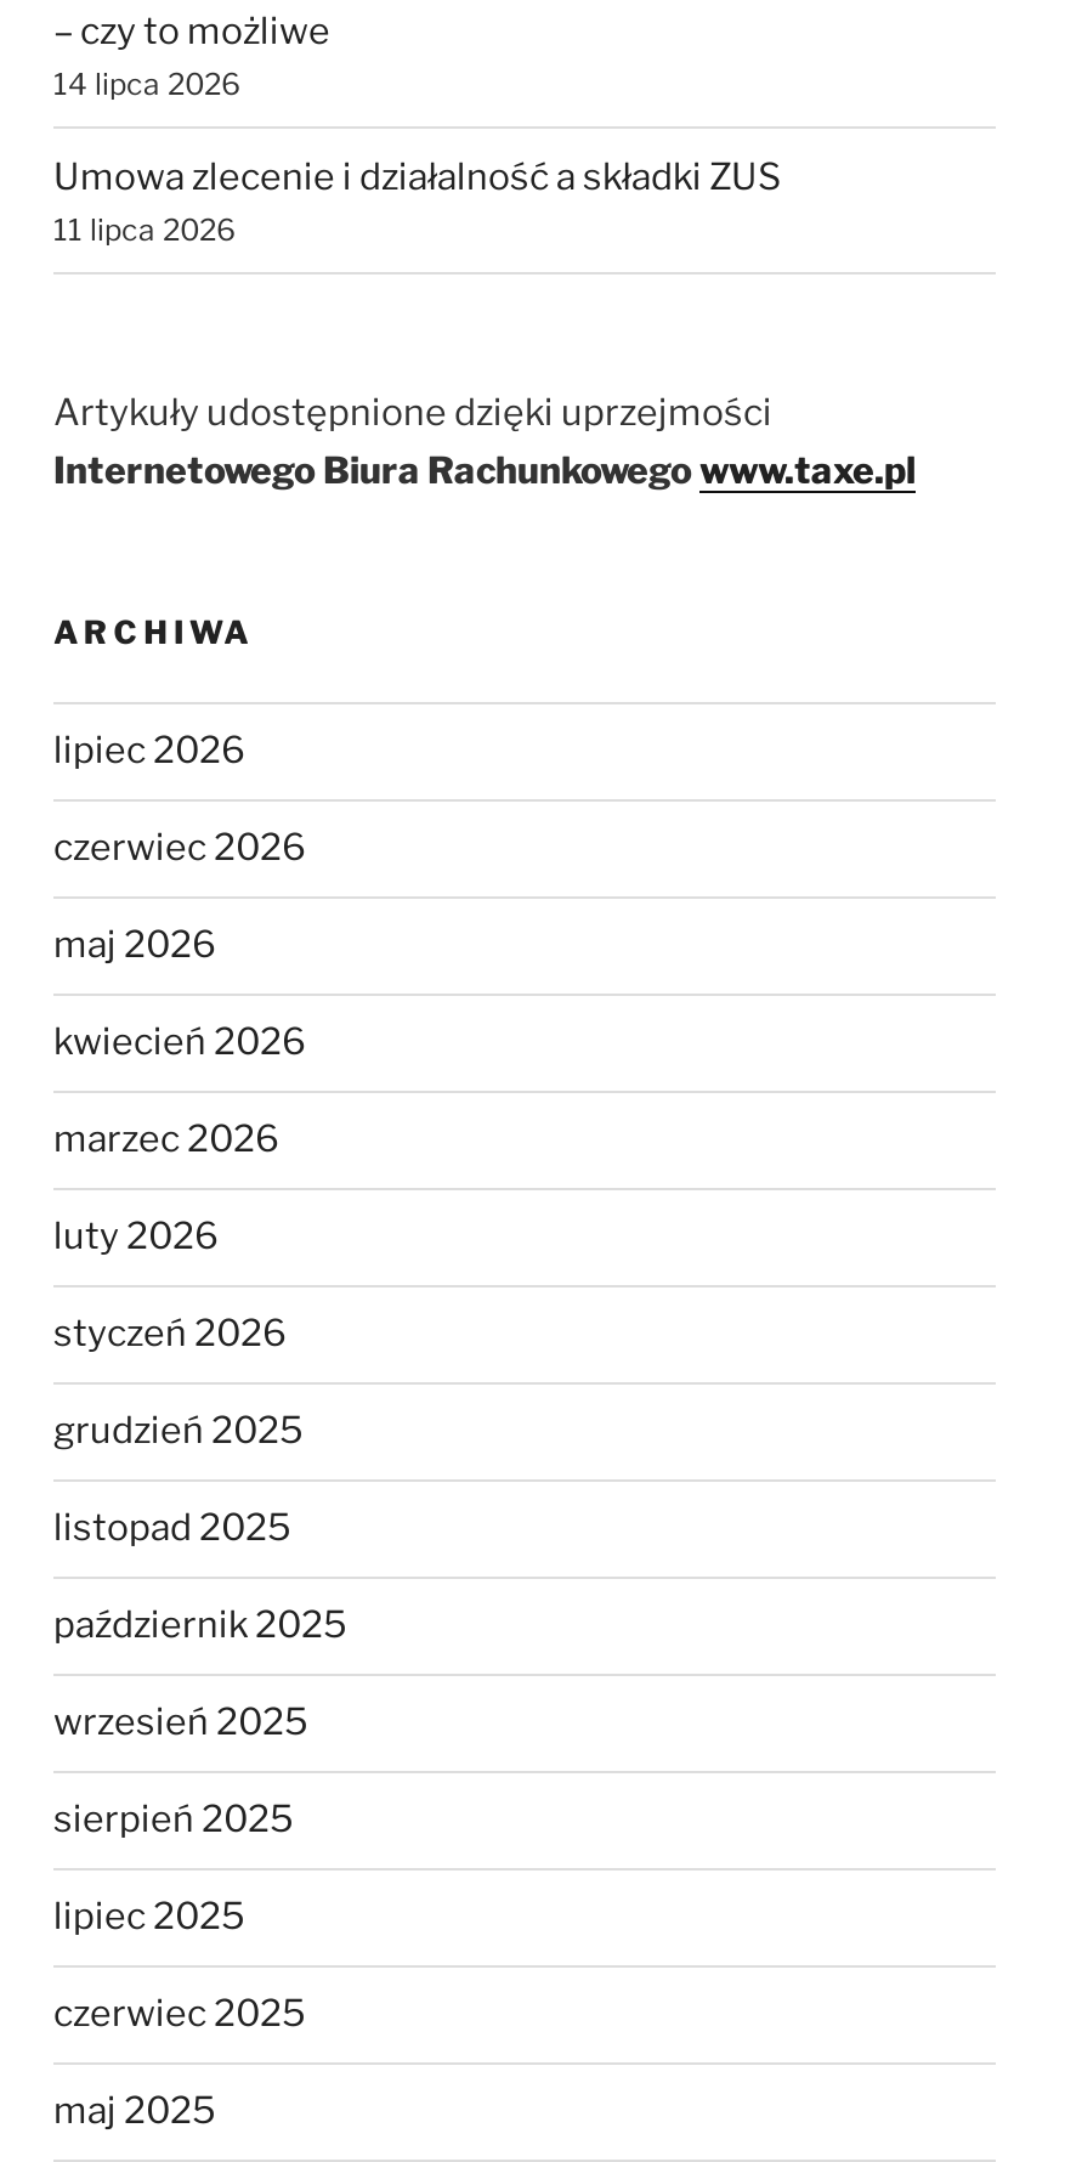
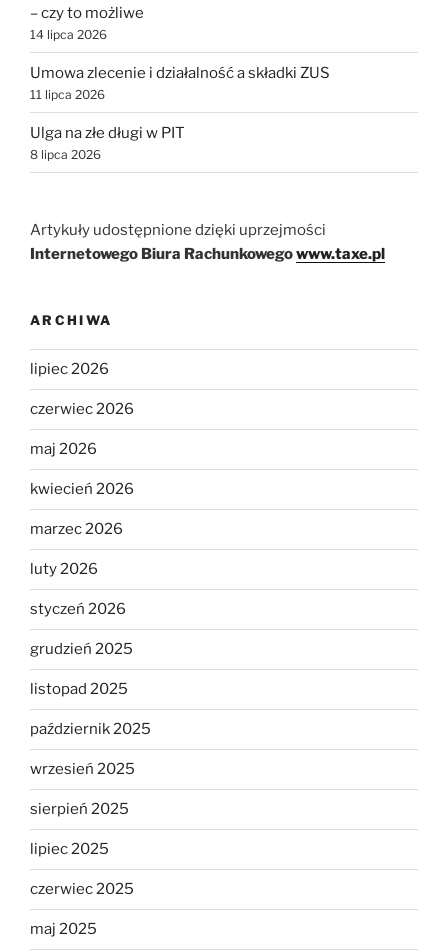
+ Ulga na złe długi w PIT
+ 8 lipca 2026
